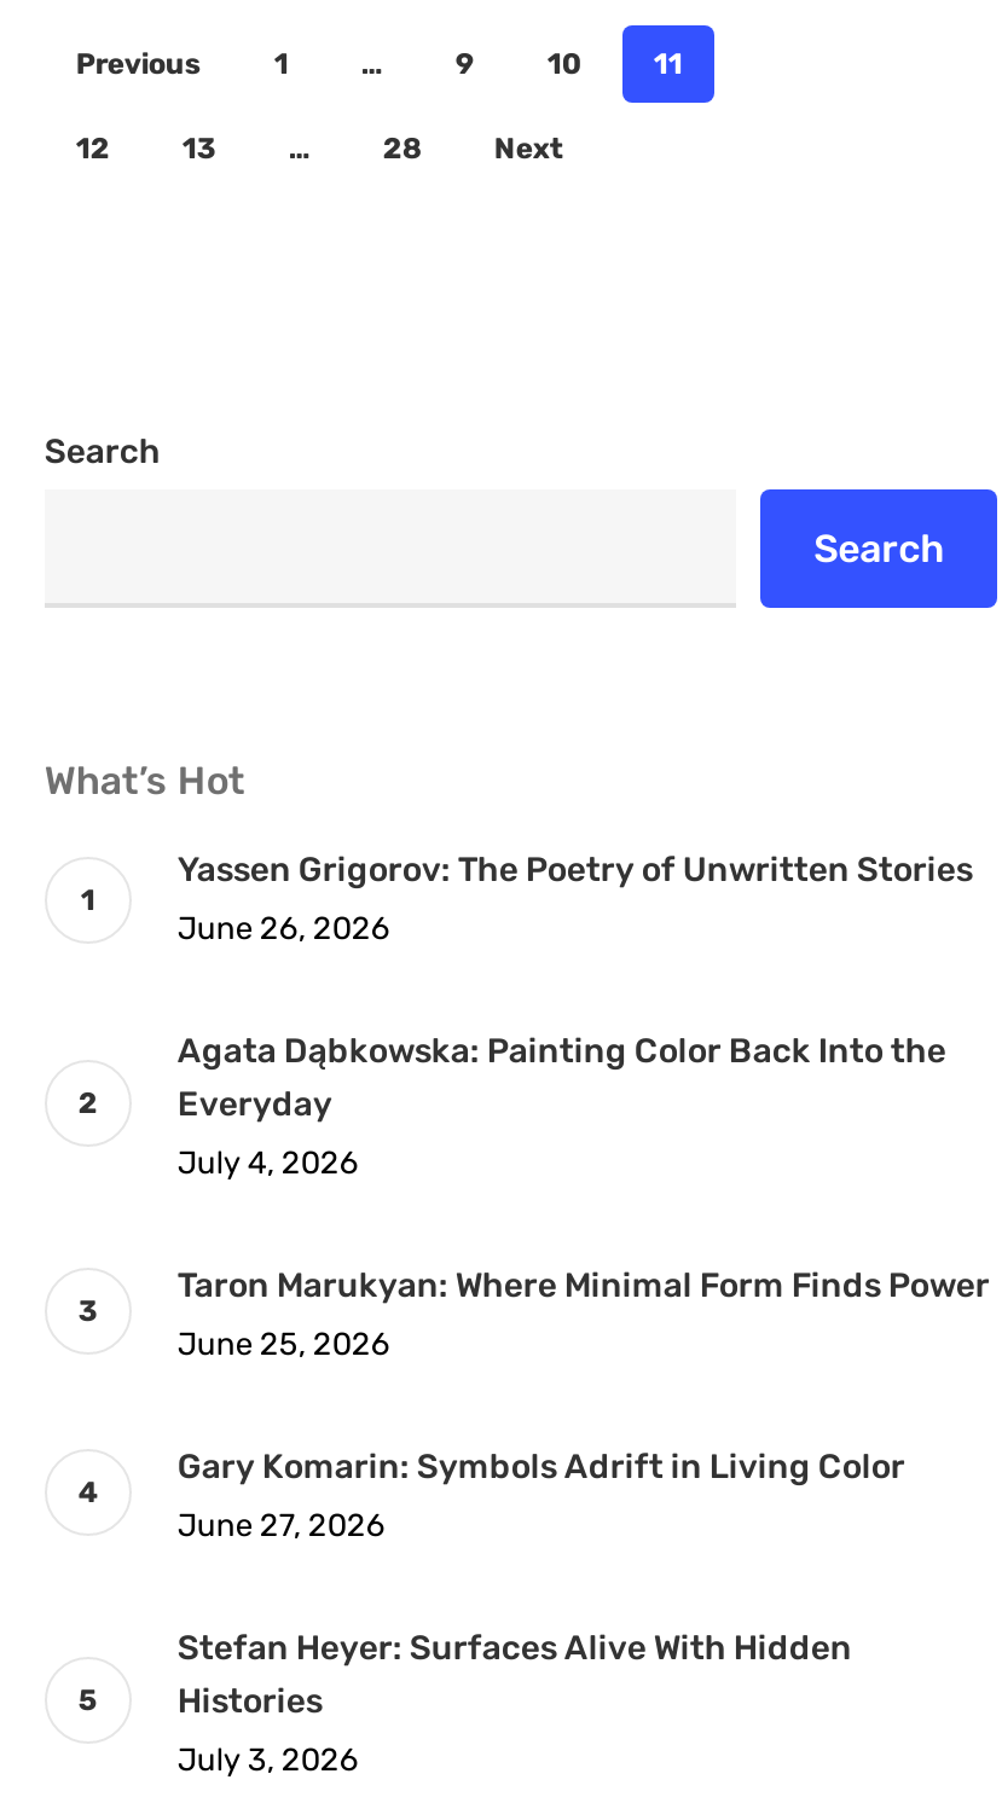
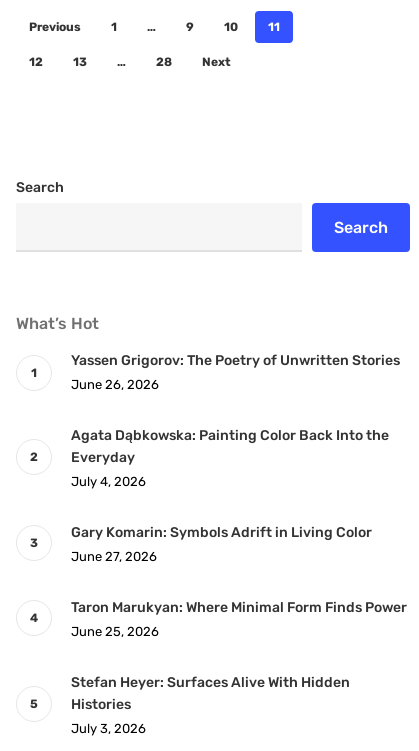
moved down: Taron Marukyan: Where Minimal Form Finds Power | June 25, 2026

moved up: Gary Komarin: Symbols Adrift in Living Color | June 27, 2026
